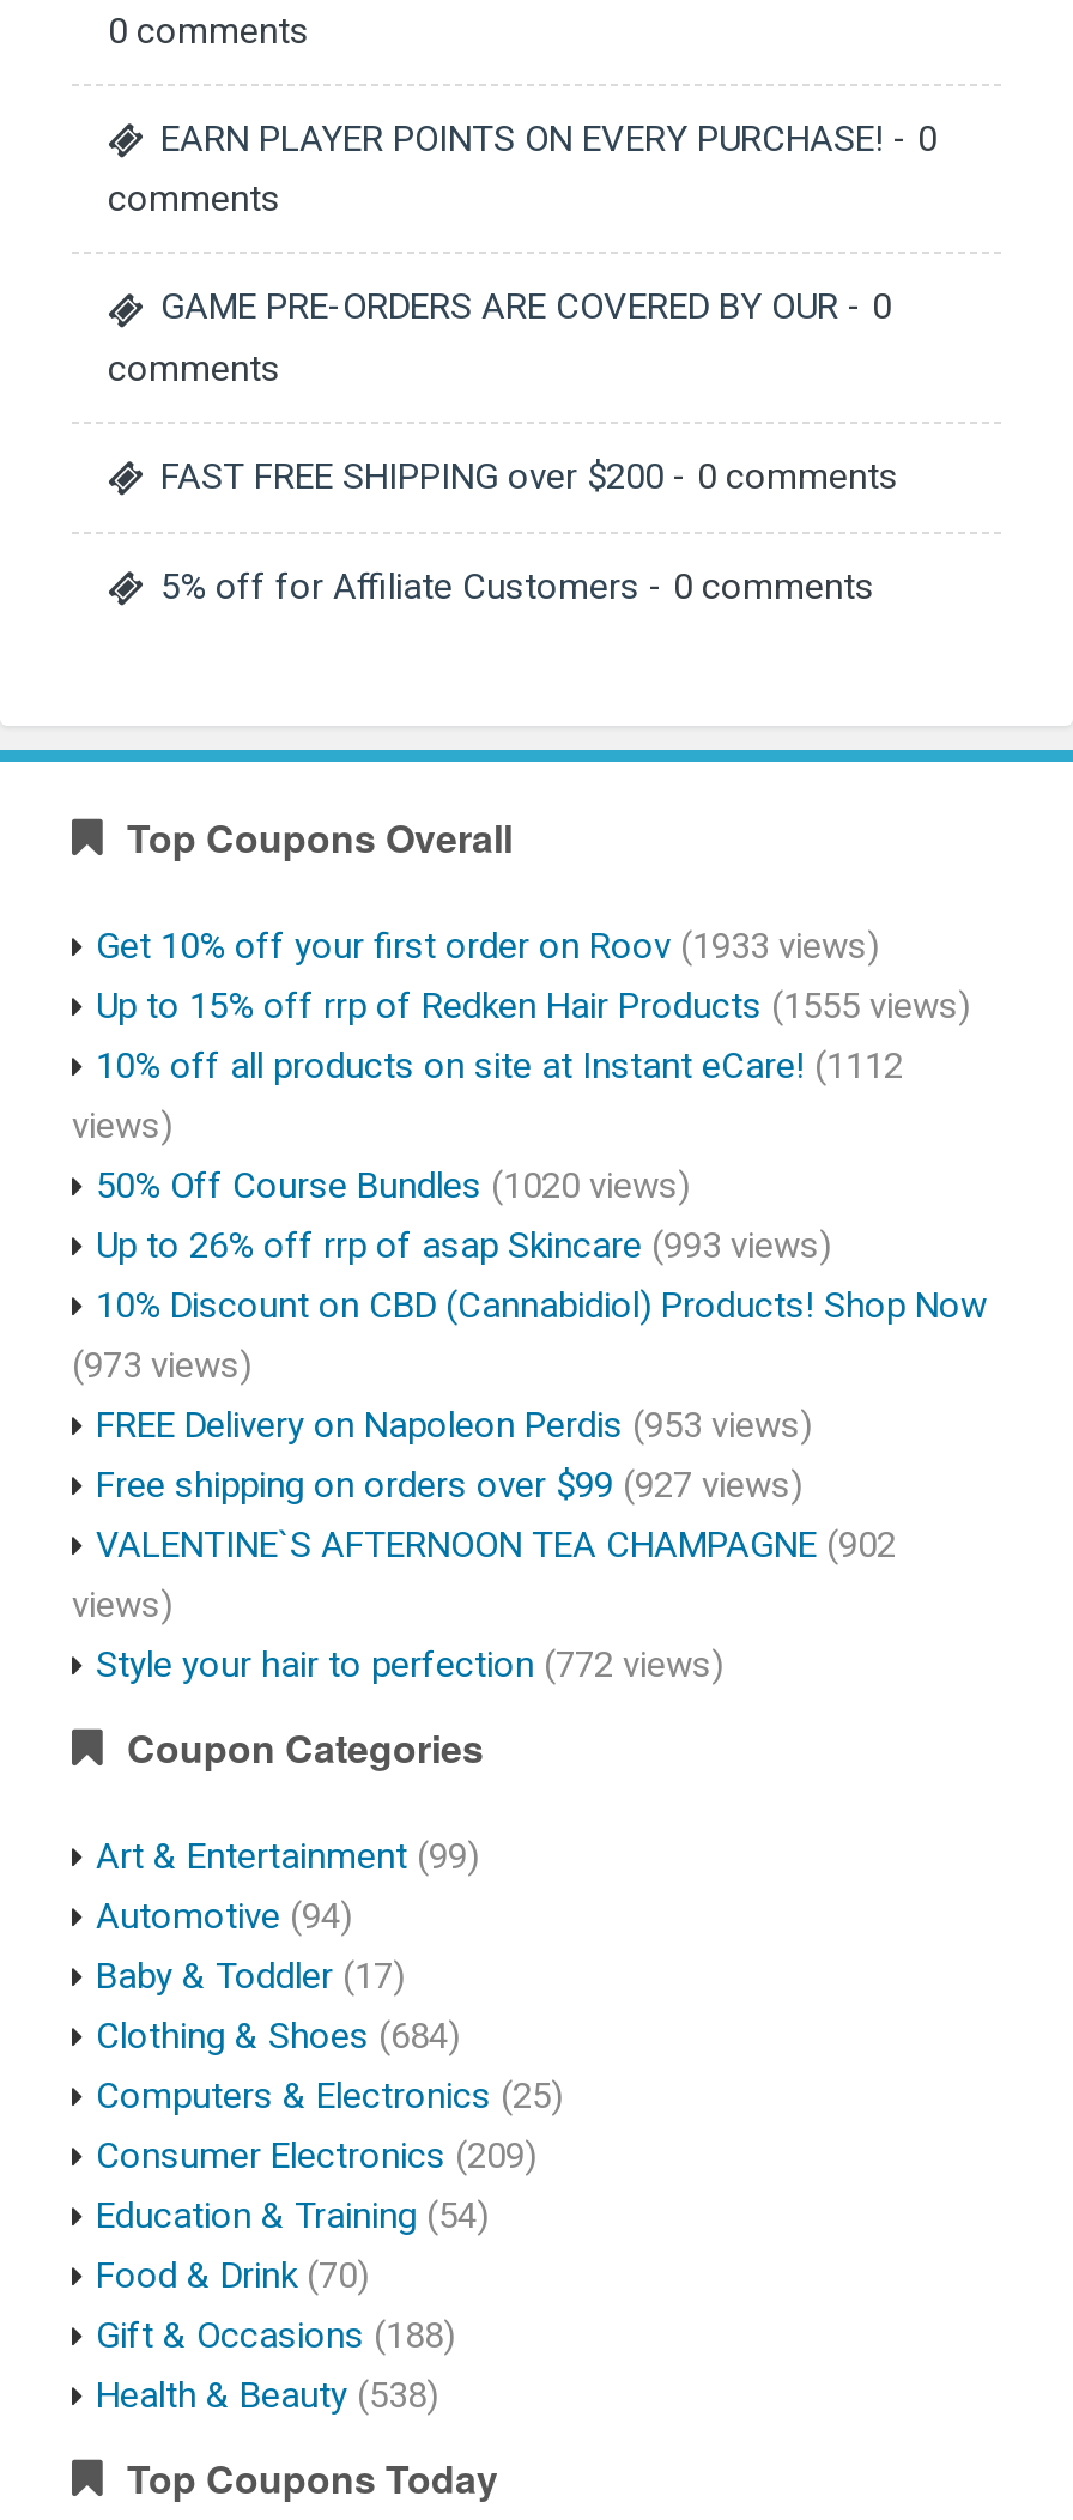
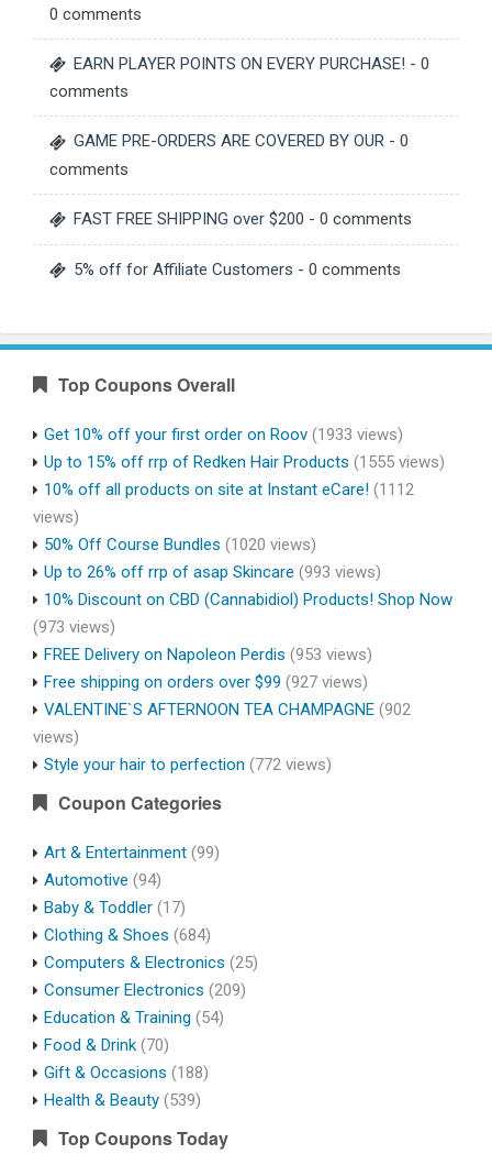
- Health & Beauty (538)
+ Health & Beauty (539)
